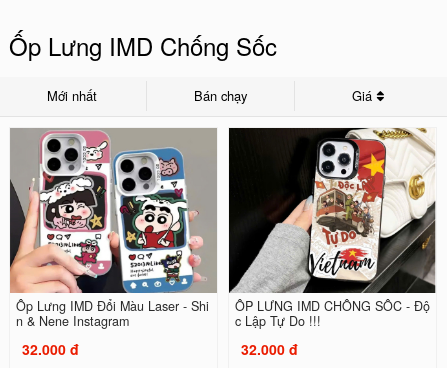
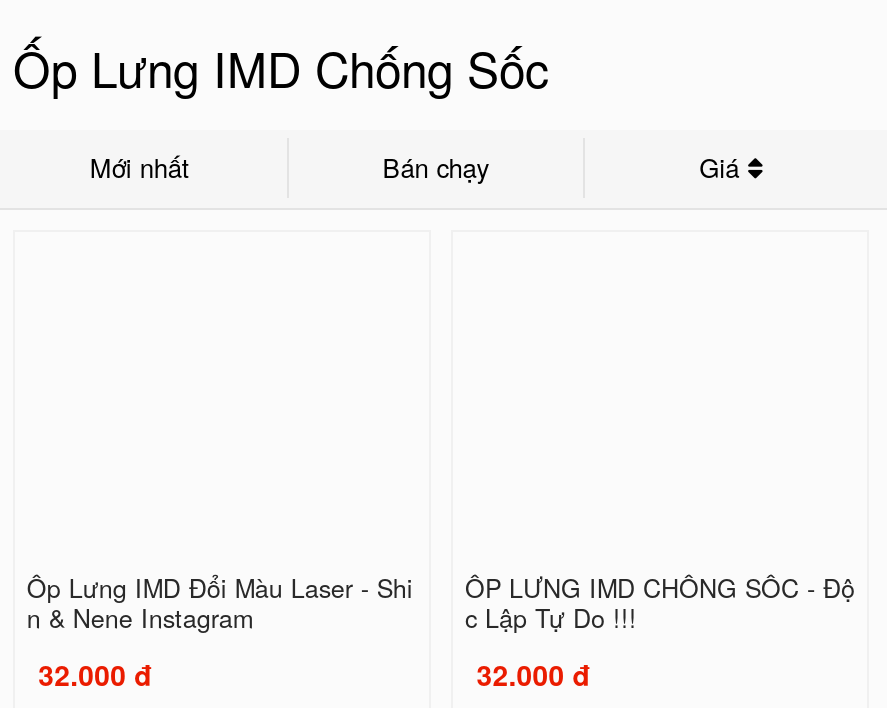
- [image]

- [image]
